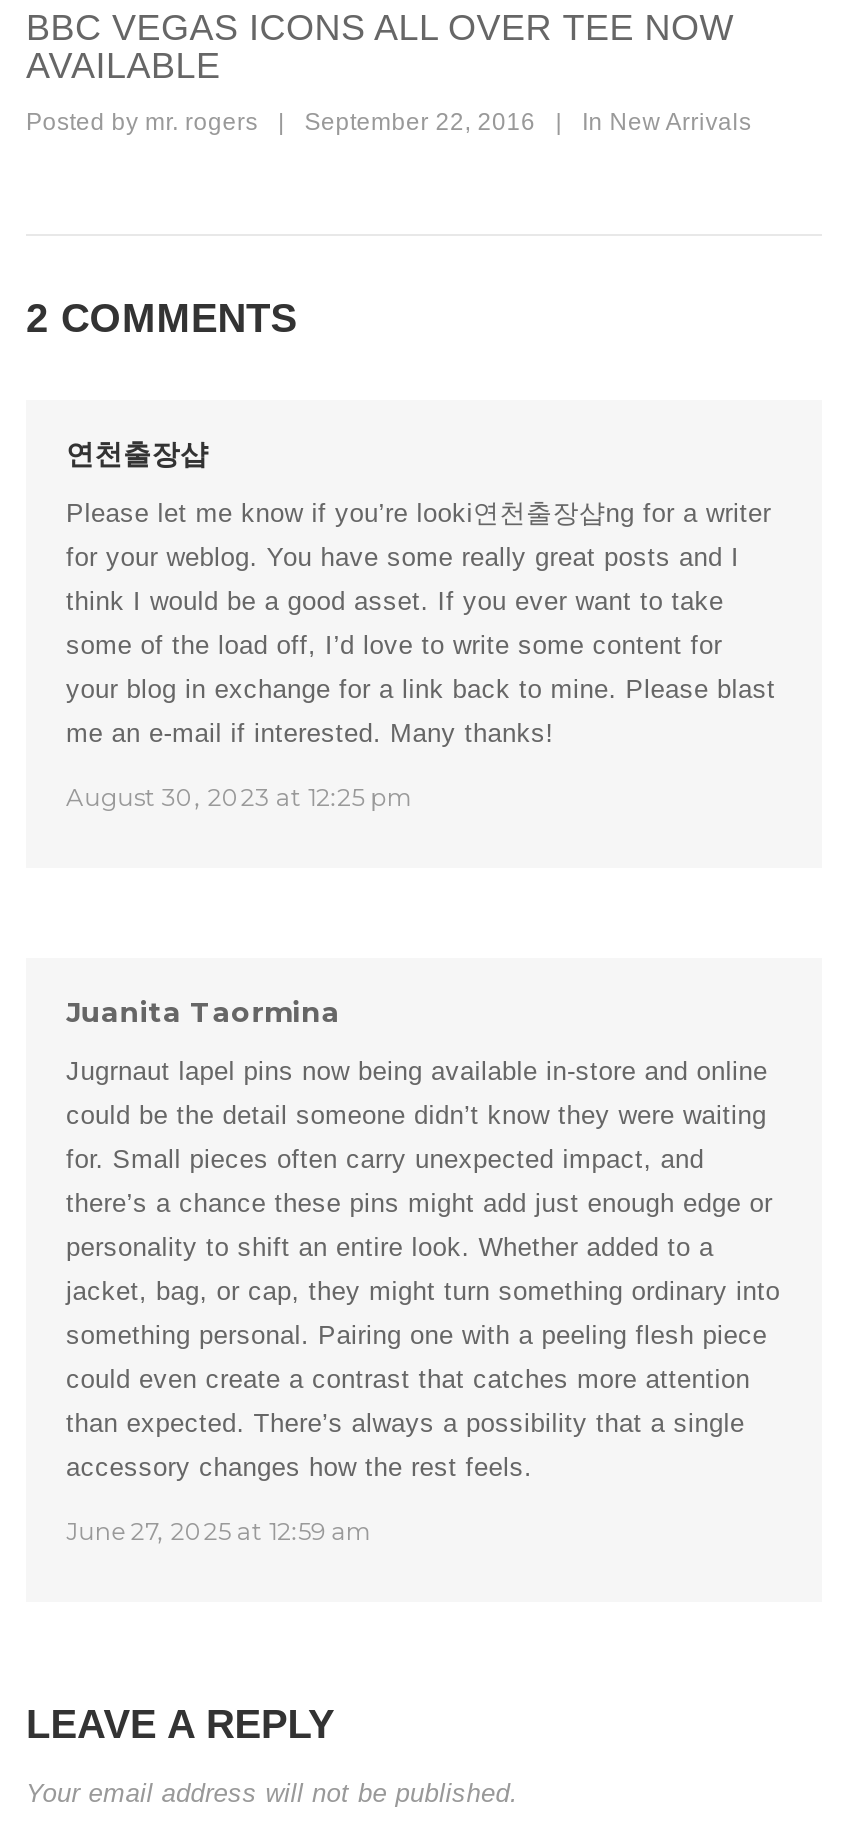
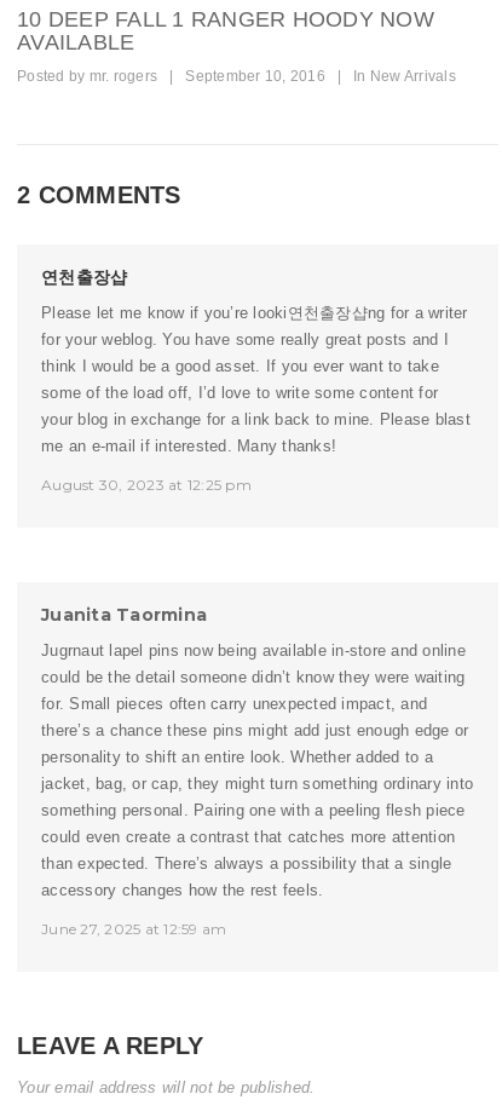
- BBC VEGAS ICONS ALL OVER TEE NOW
+ 10 DEEP FALL 1 RANGER HOODY NOW

- September 22, 2016
+ September 10, 2016
